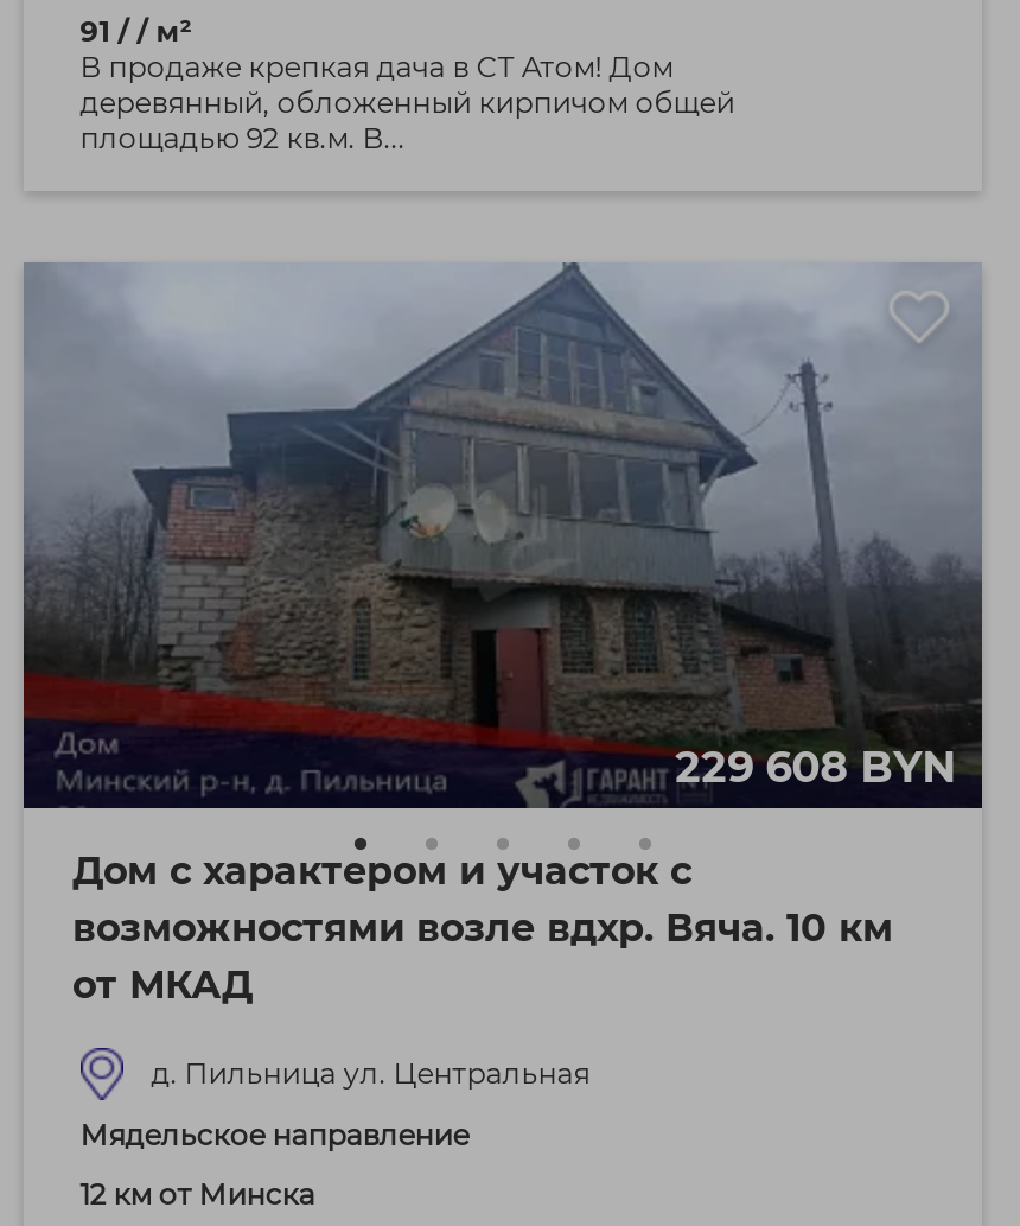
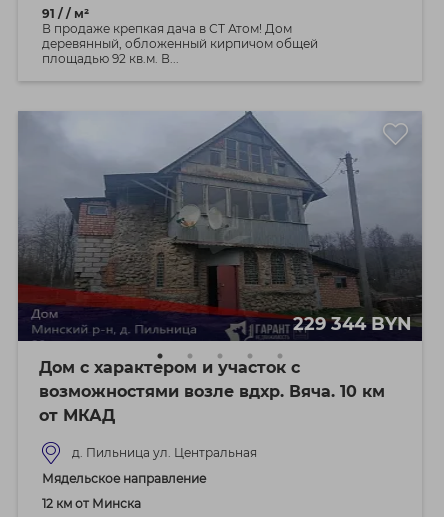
- 229 608 BYN
+ 229 344 BYN
